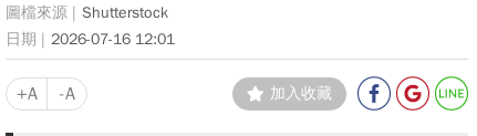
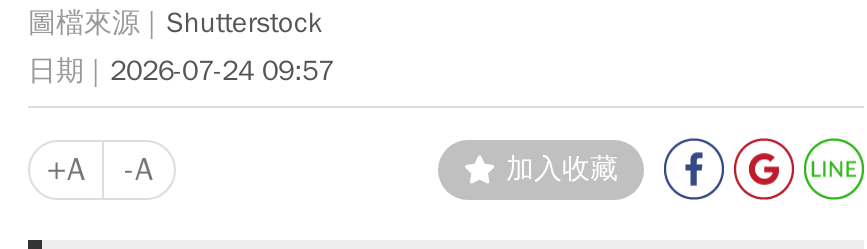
- 2026-07-16 12:01
+ 2026-07-24 09:57
